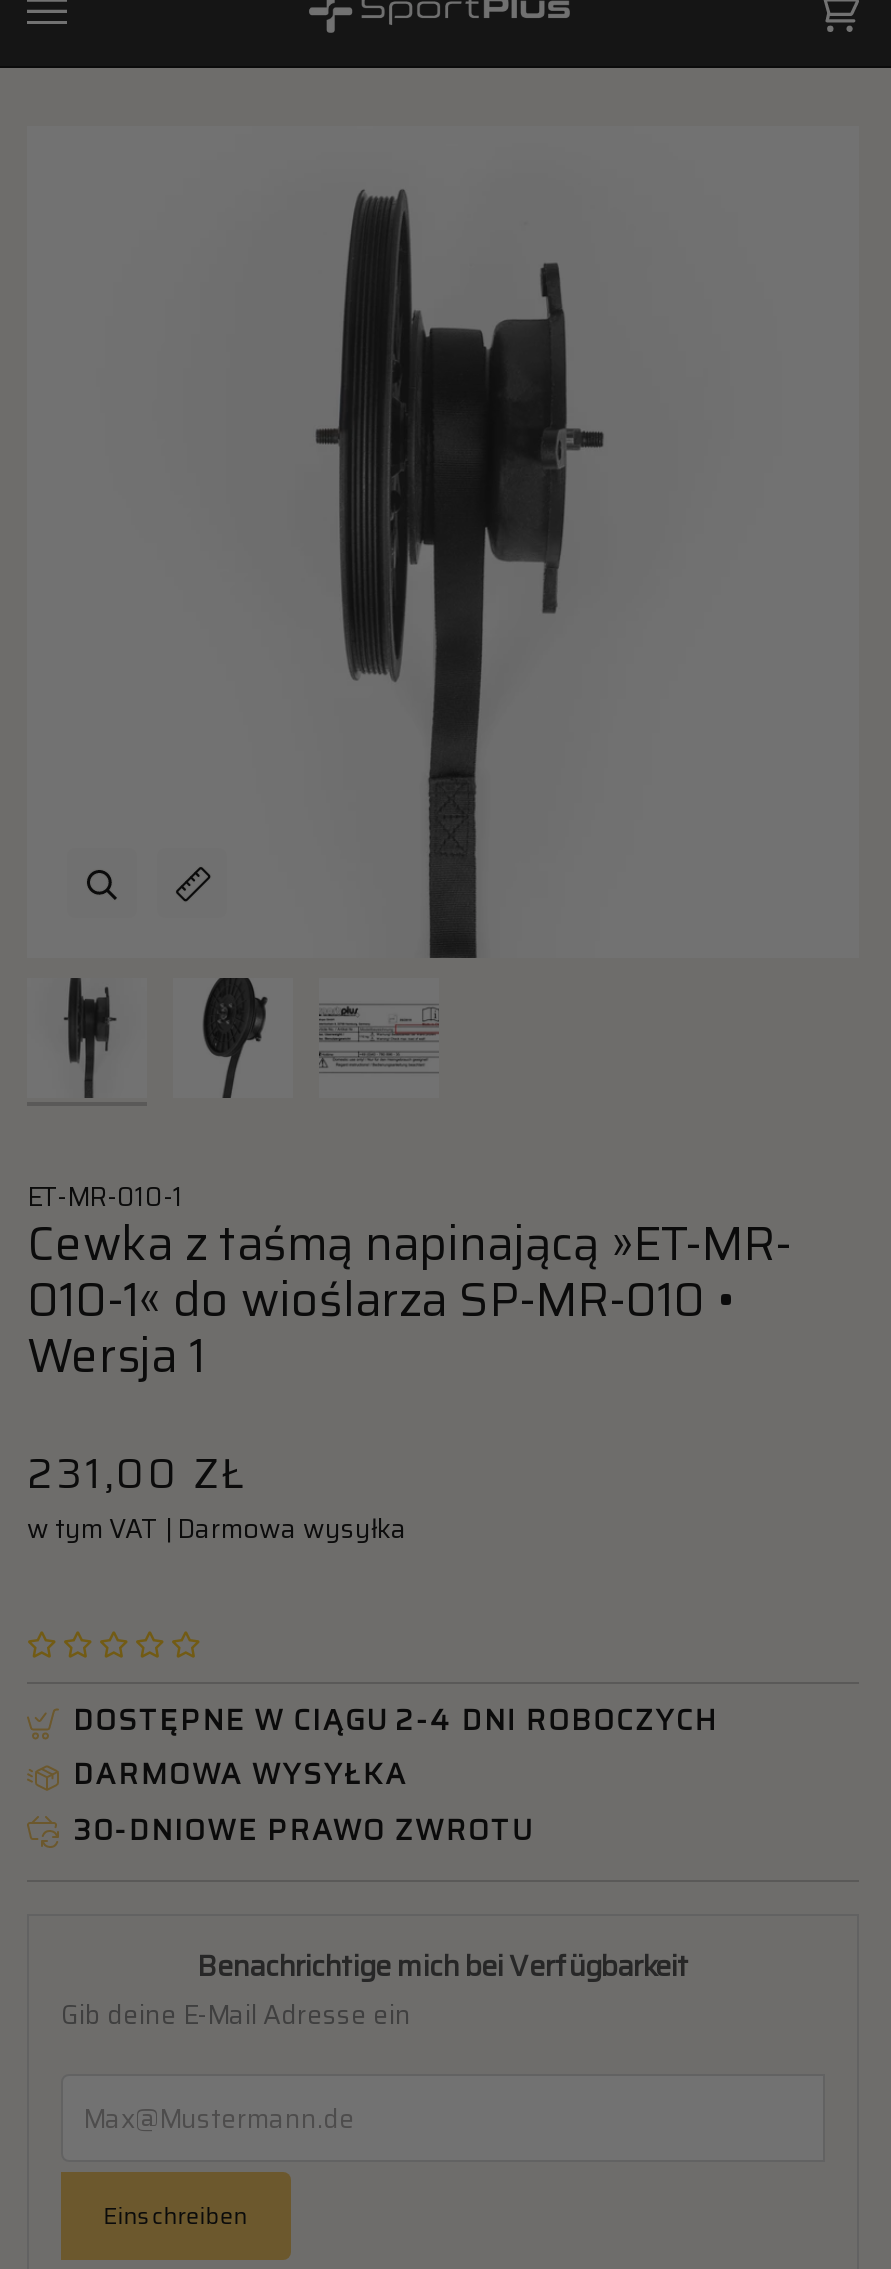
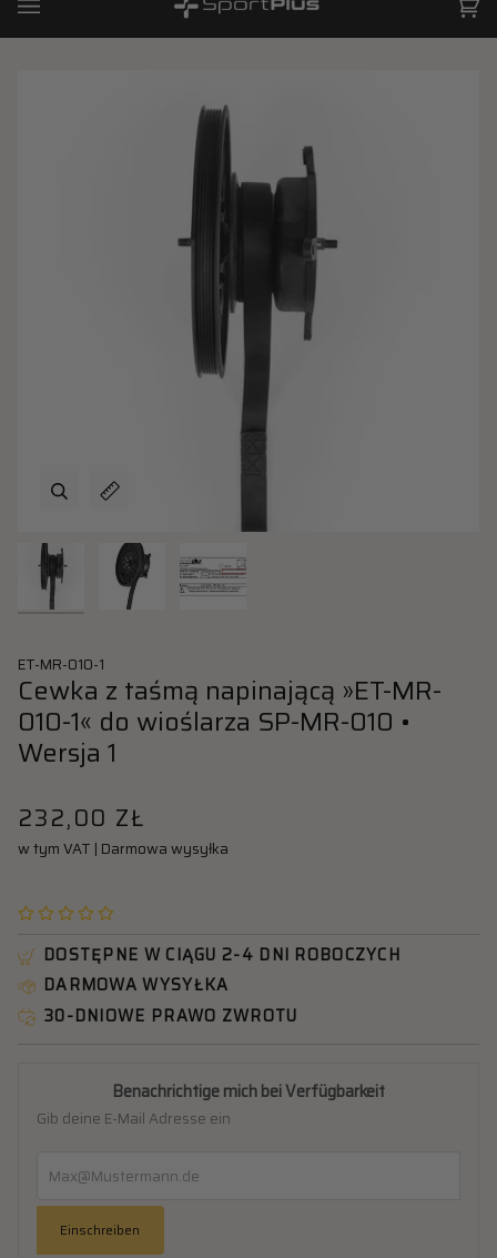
- 231,00 ZŁ
+ 232,00 ZŁ
